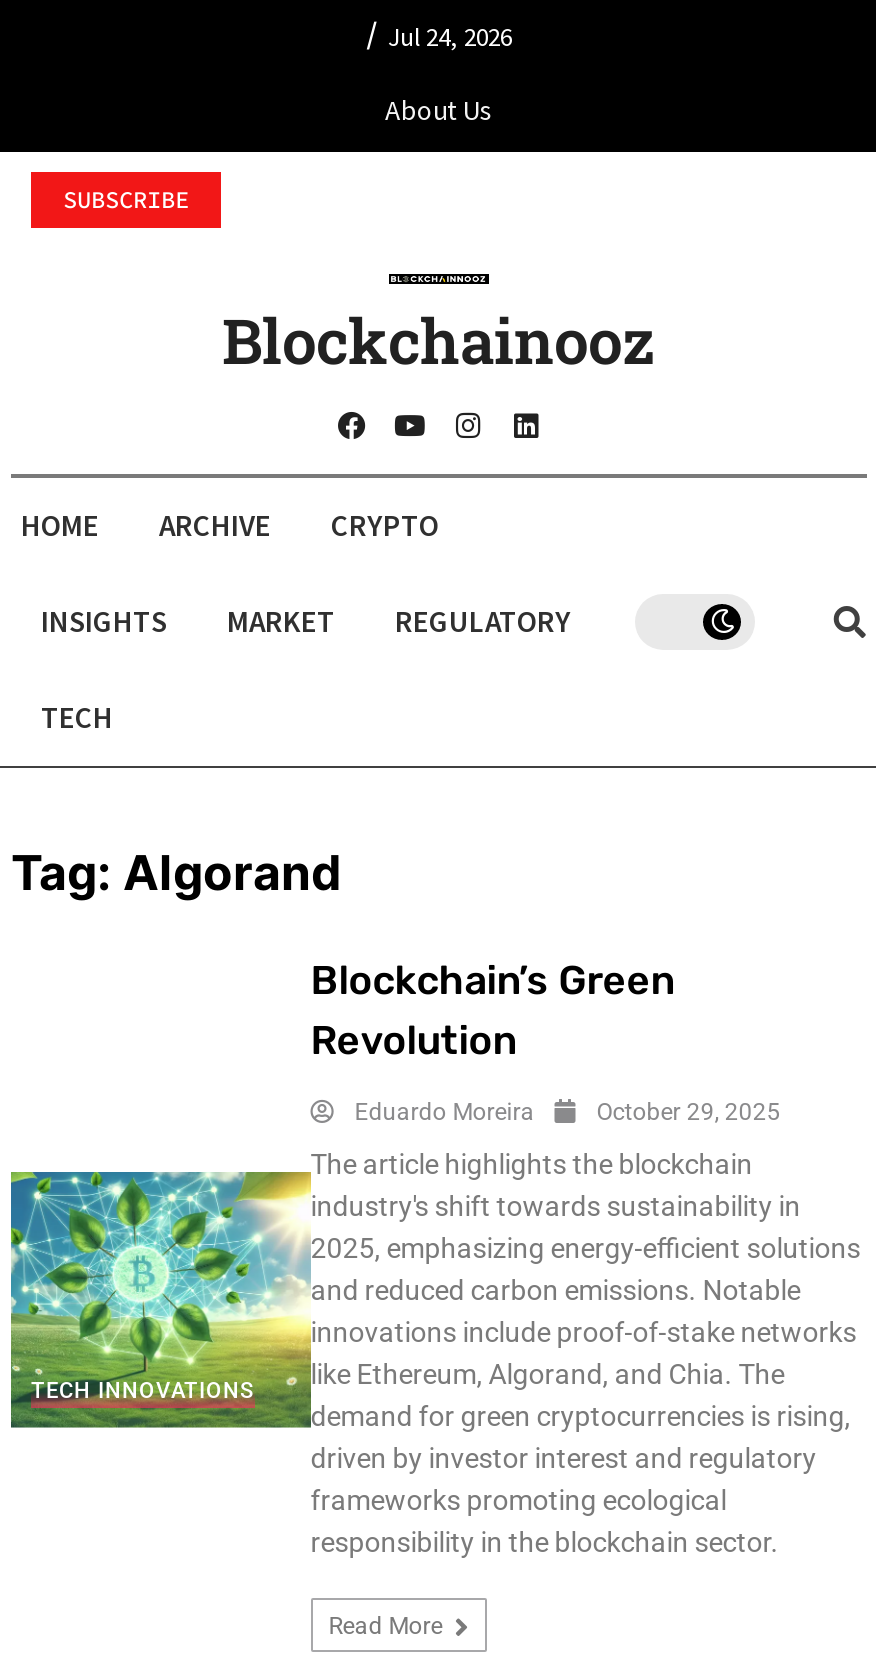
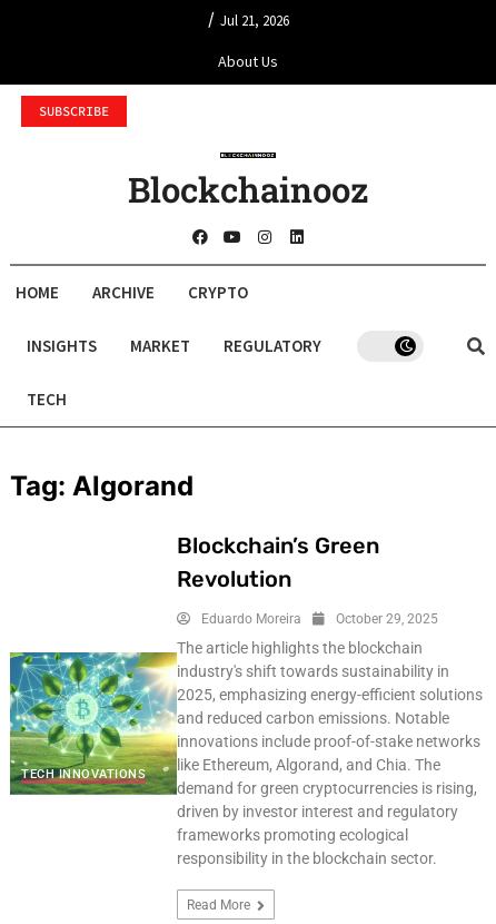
- / Jul 24, 2026
+ / Jul 21, 2026
